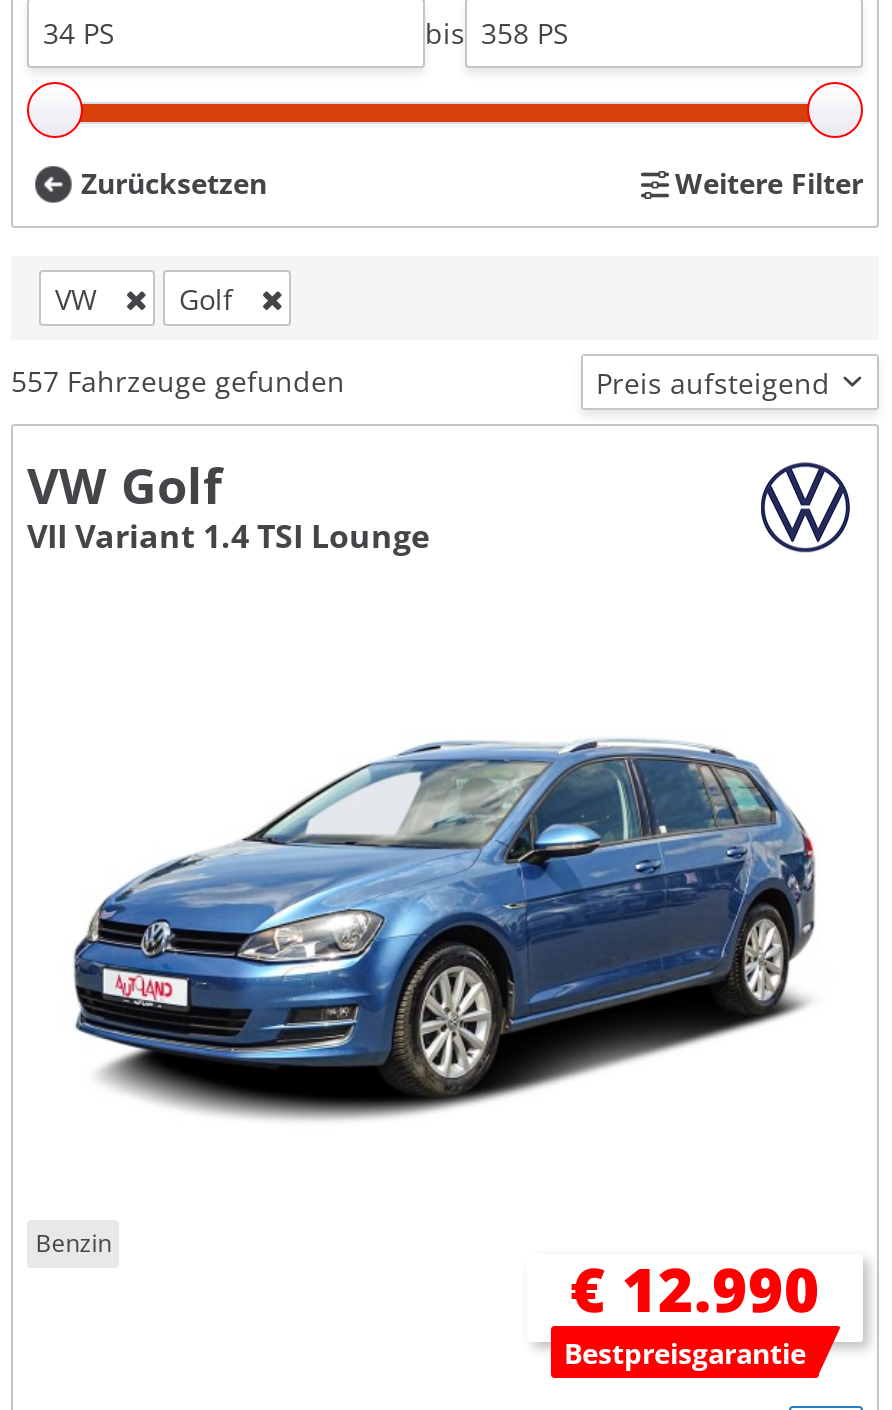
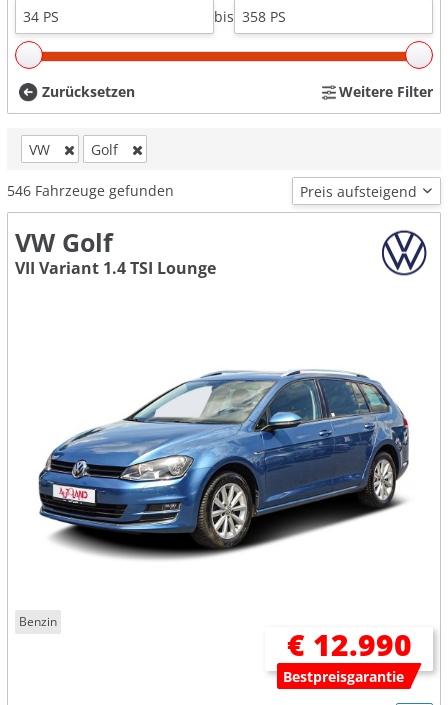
- 557 Fahrzeuge gefunden
+ 546 Fahrzeuge gefunden
